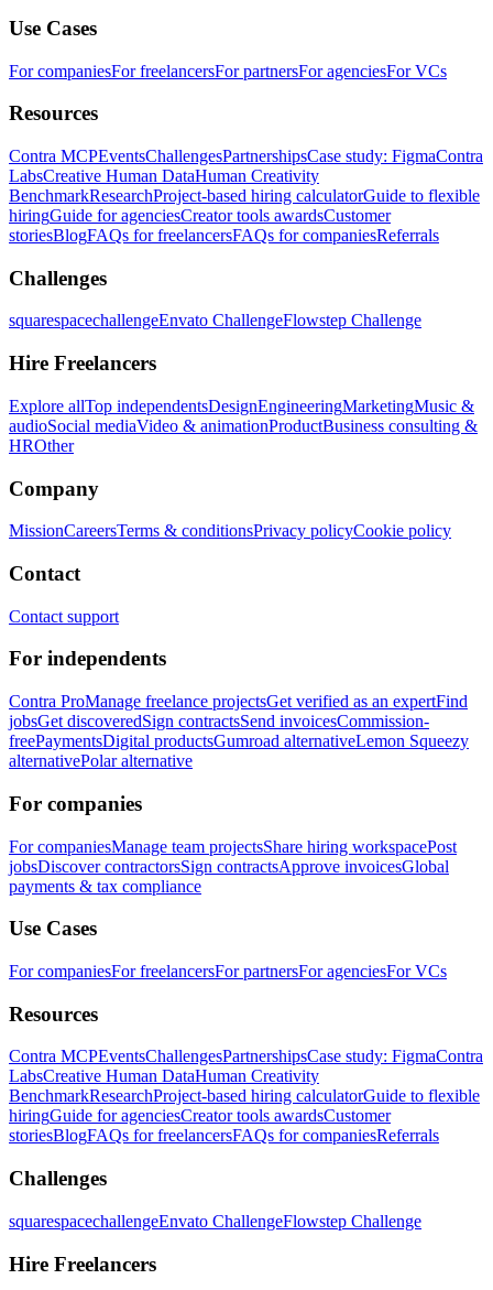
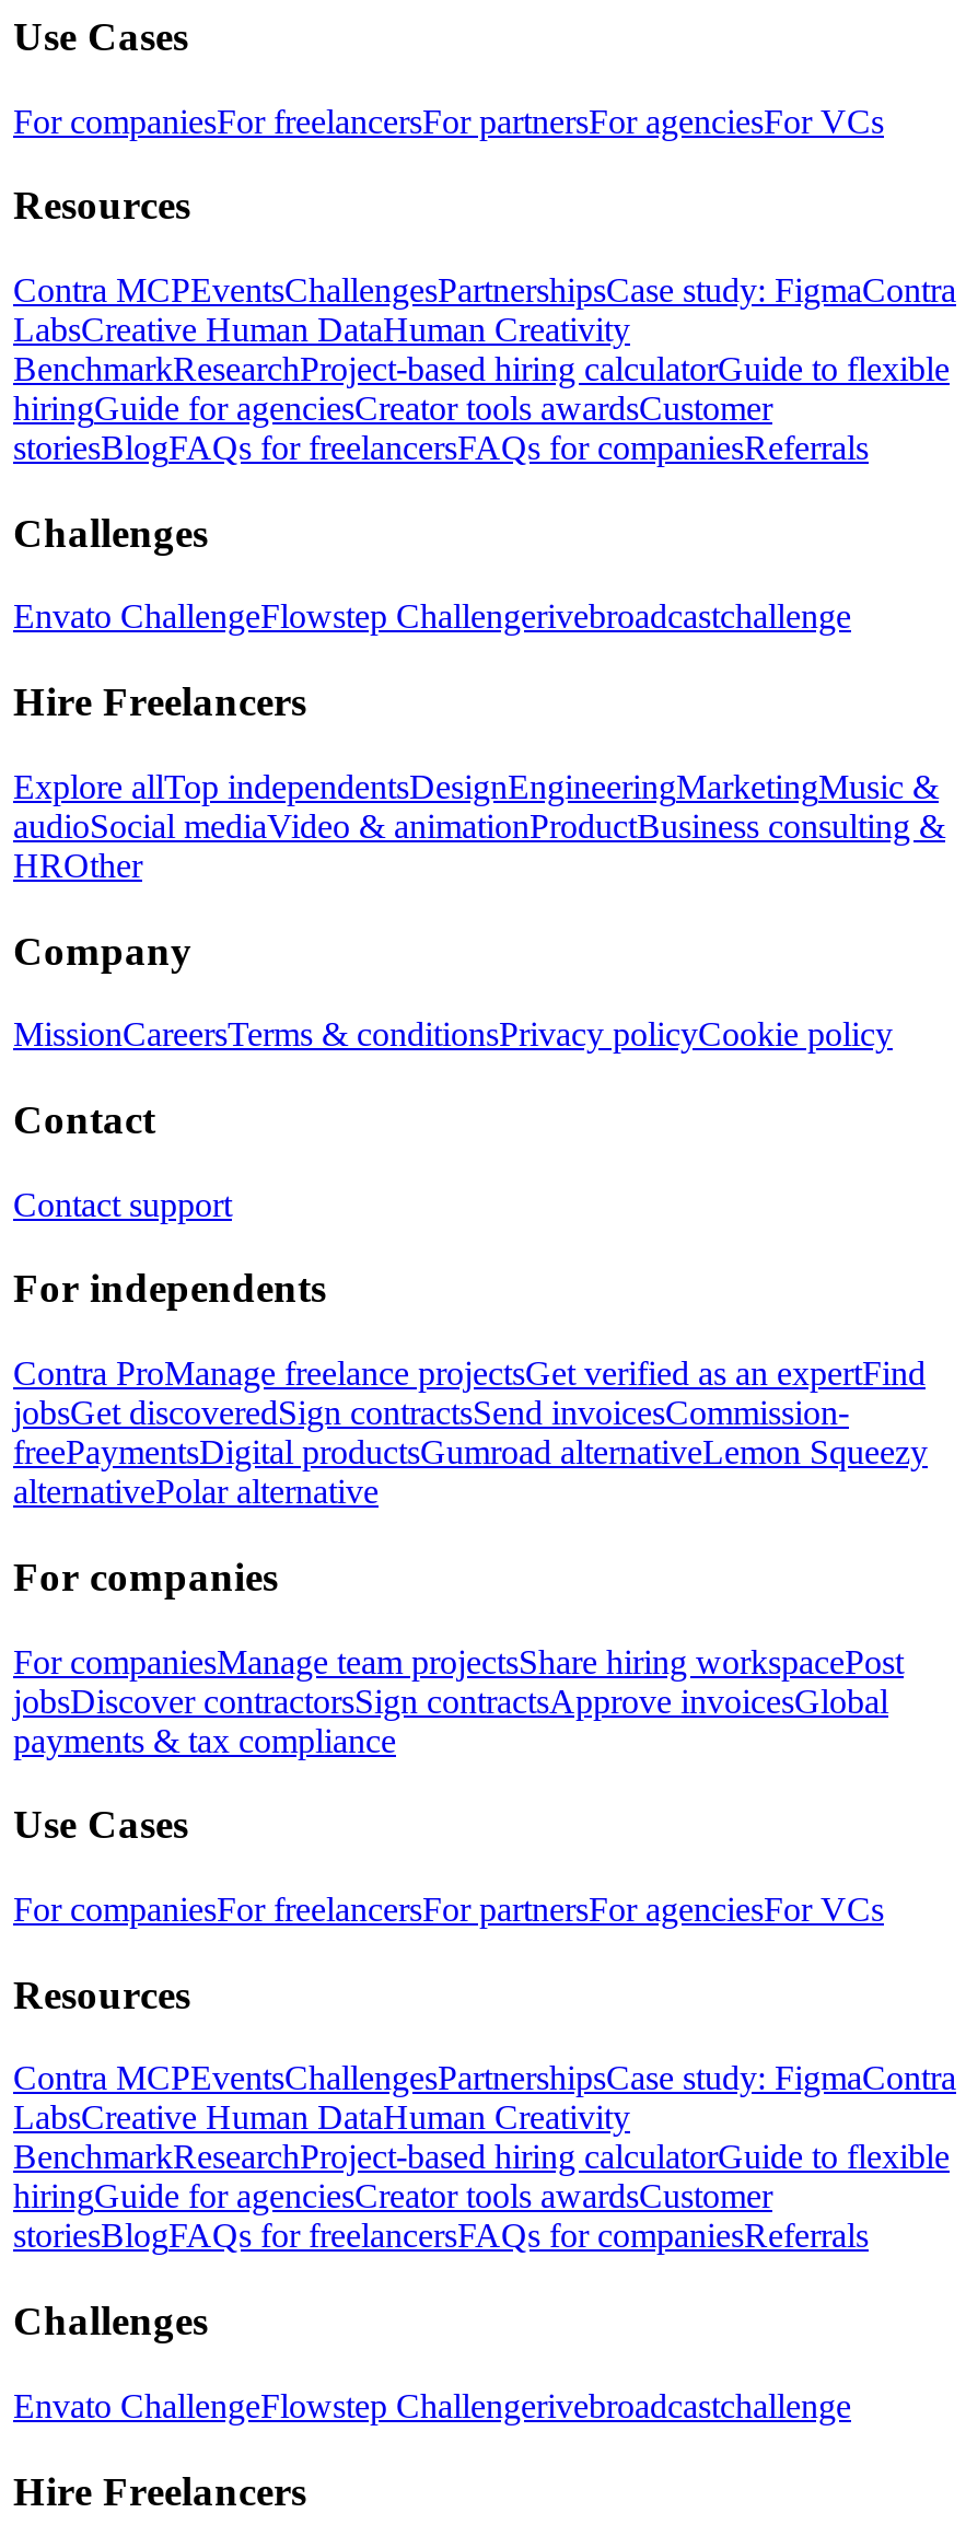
- squarespacechallengeEnvato ChallengeFlowstep Challenge
+ Envato ChallengeFlowstep Challengerivebroadcastchallenge

- squarespacechallengeEnvato ChallengeFlowstep Challenge
+ Envato ChallengeFlowstep Challengerivebroadcastchallenge
